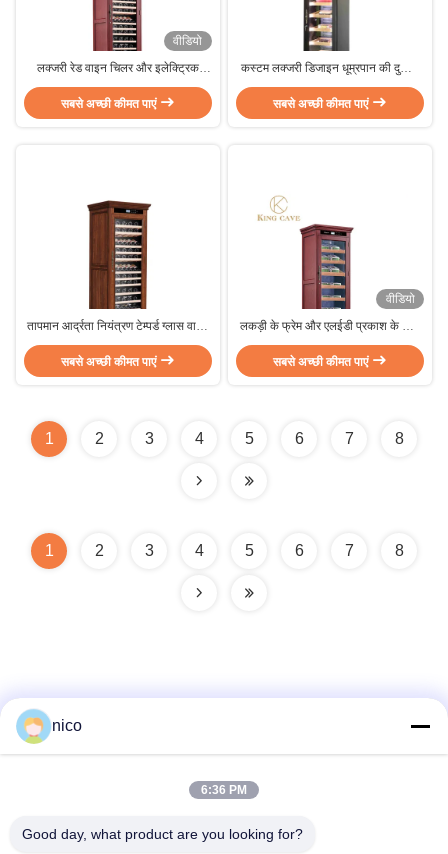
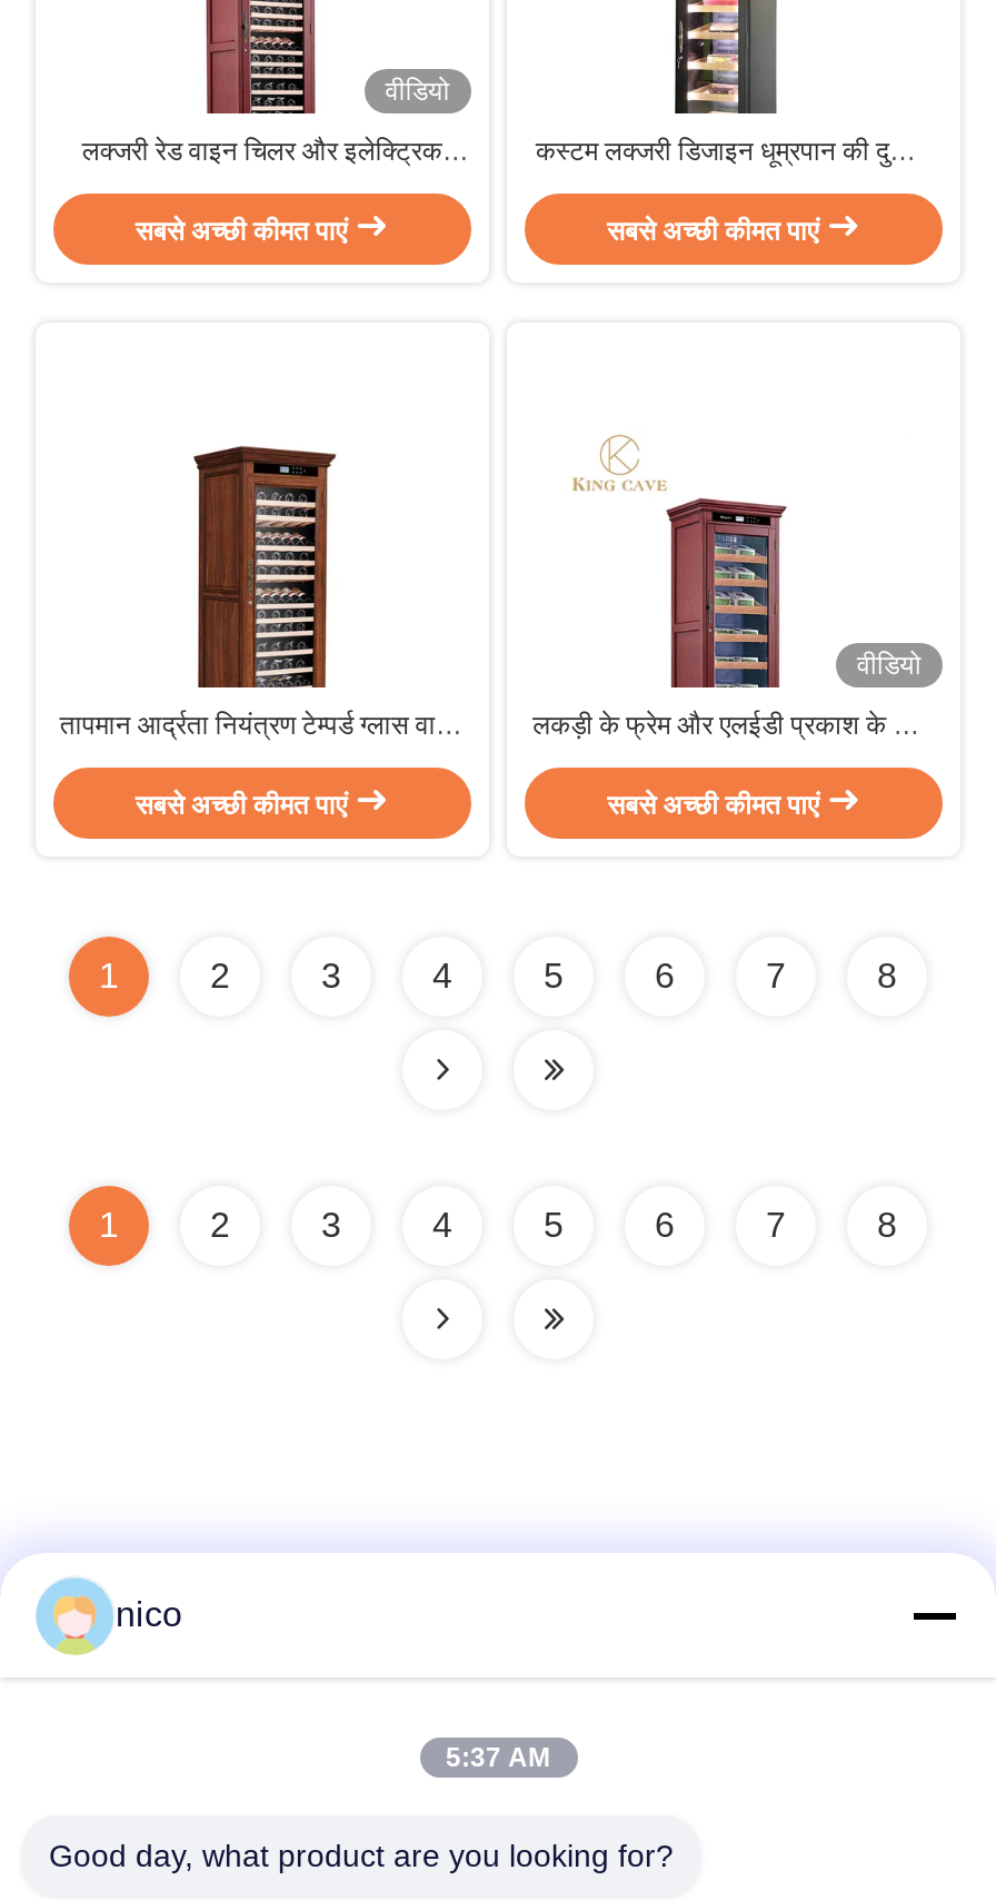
- 6:36 PM
+ 5:37 AM
